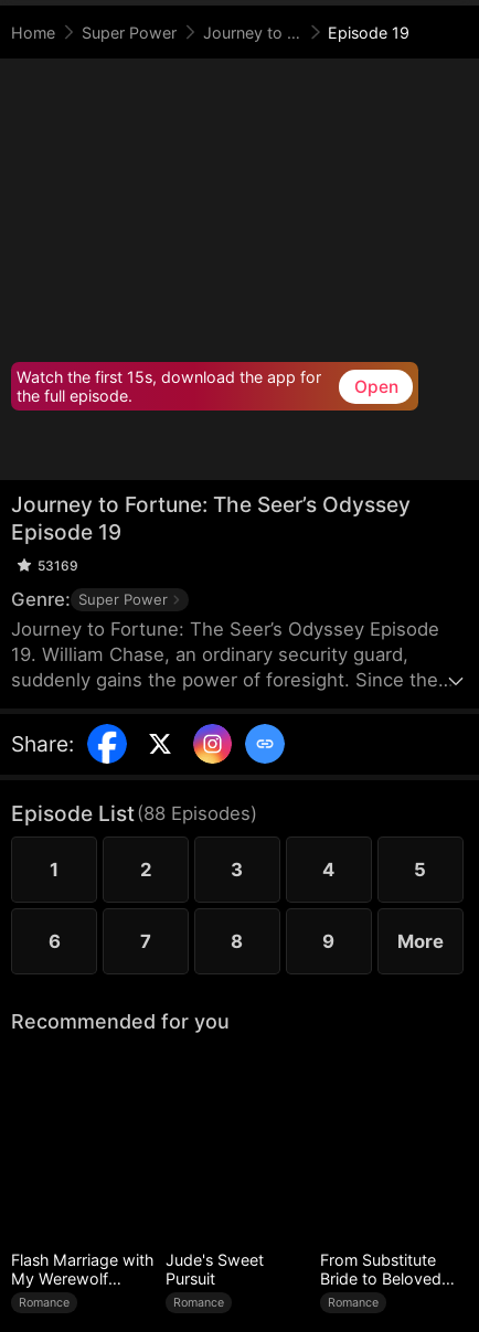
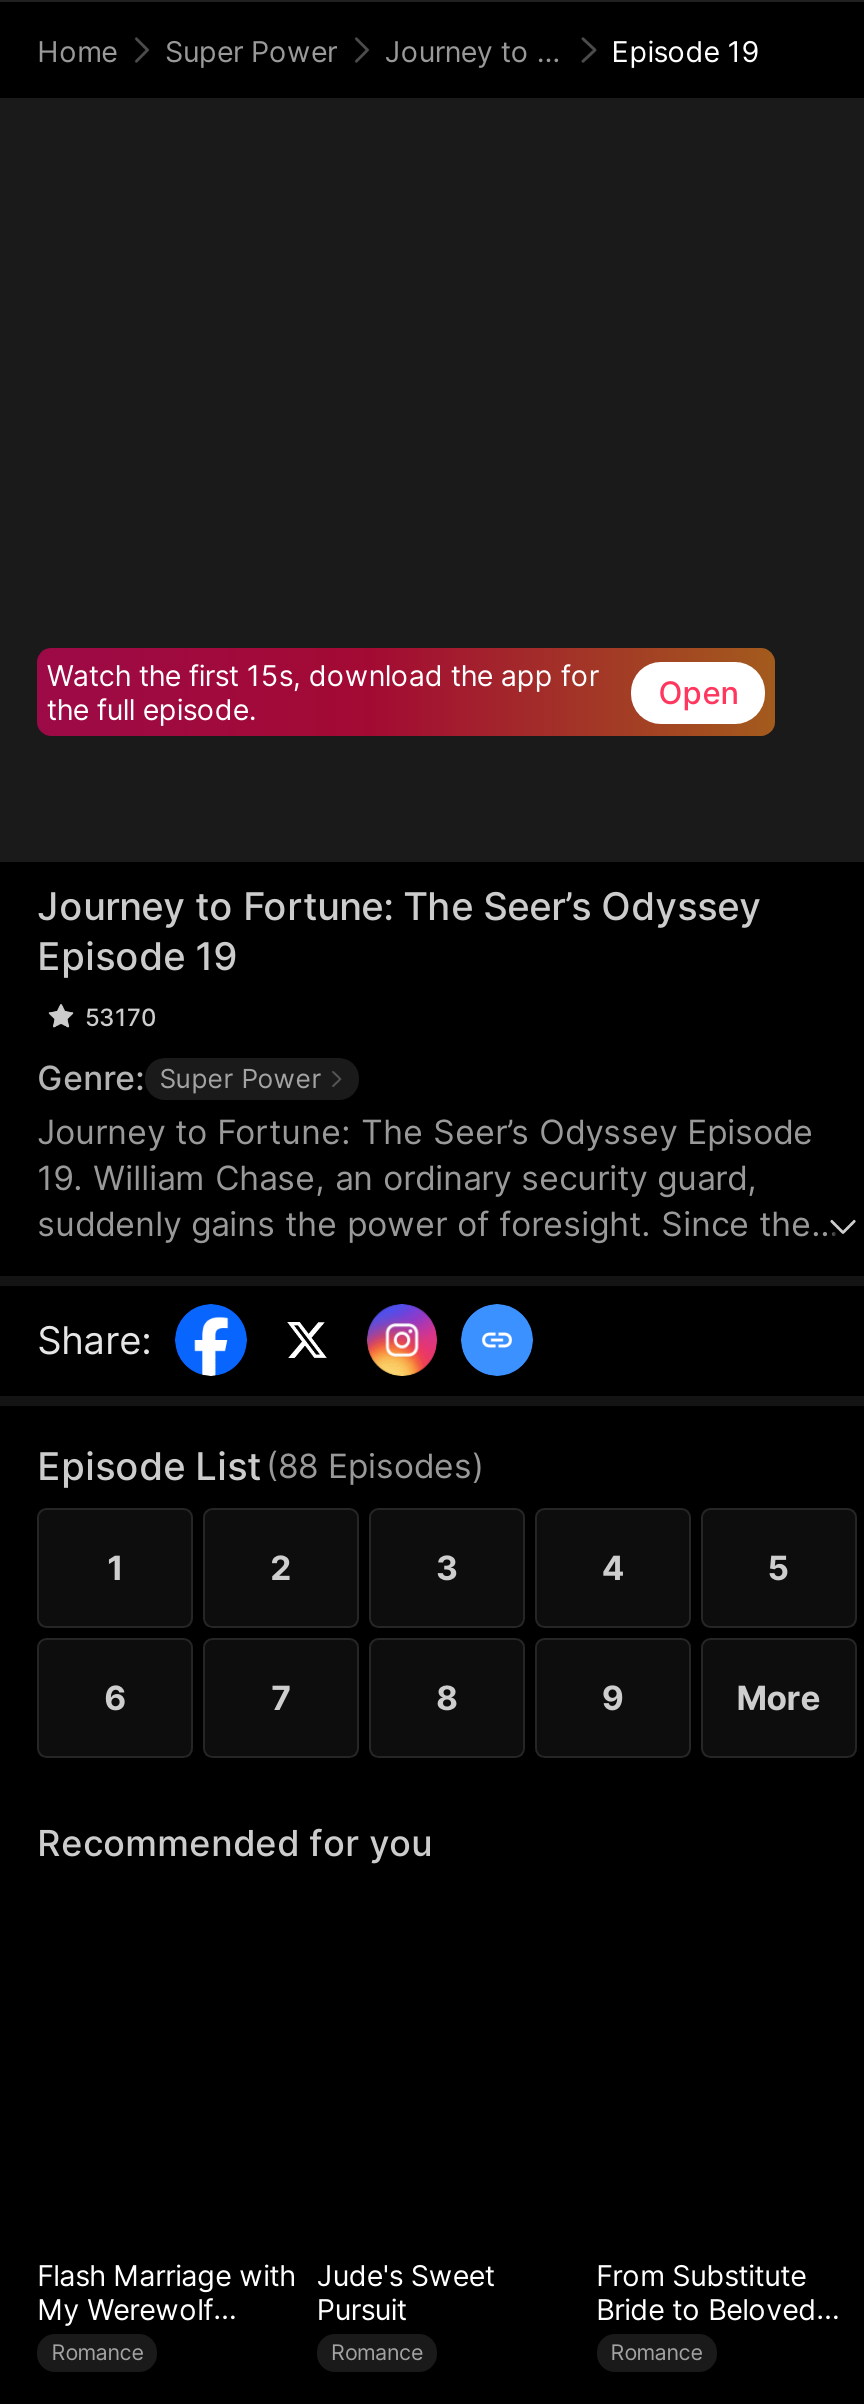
- 53169
+ 53170
